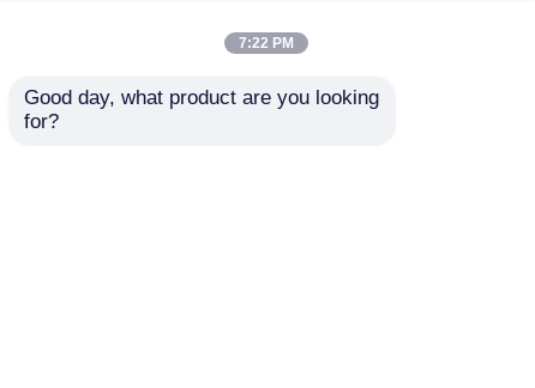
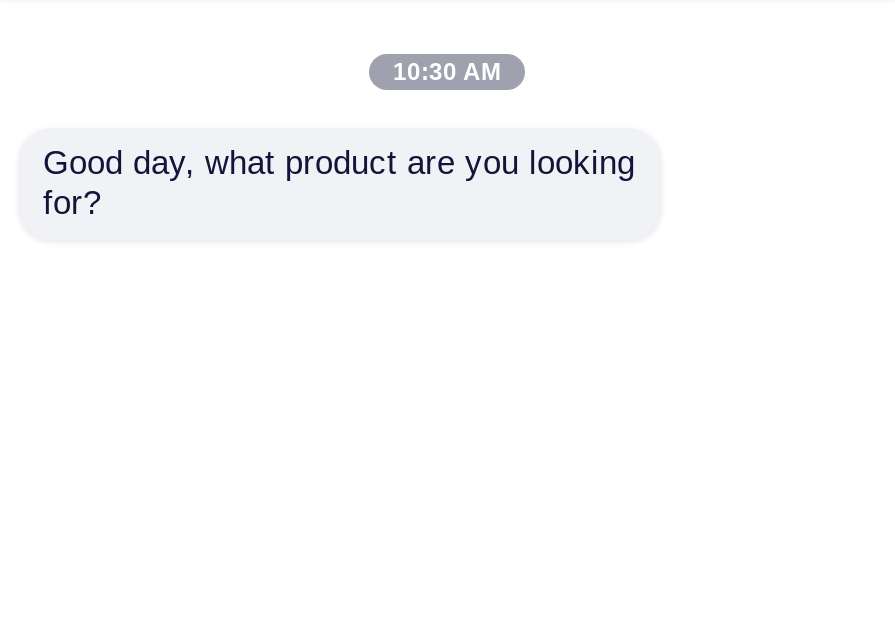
- 7:22 PM
+ 10:30 AM
